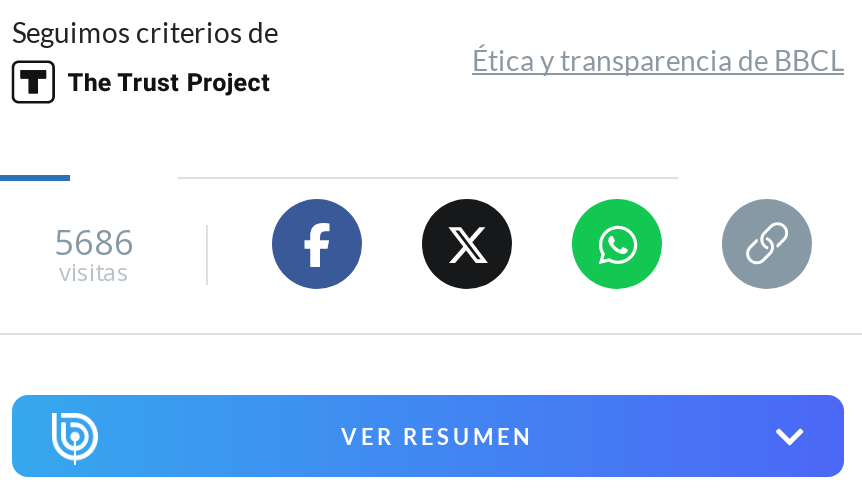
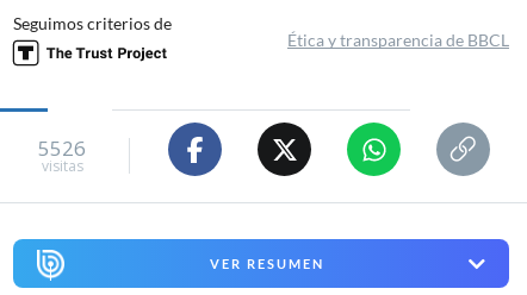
- 5686
+ 5526
